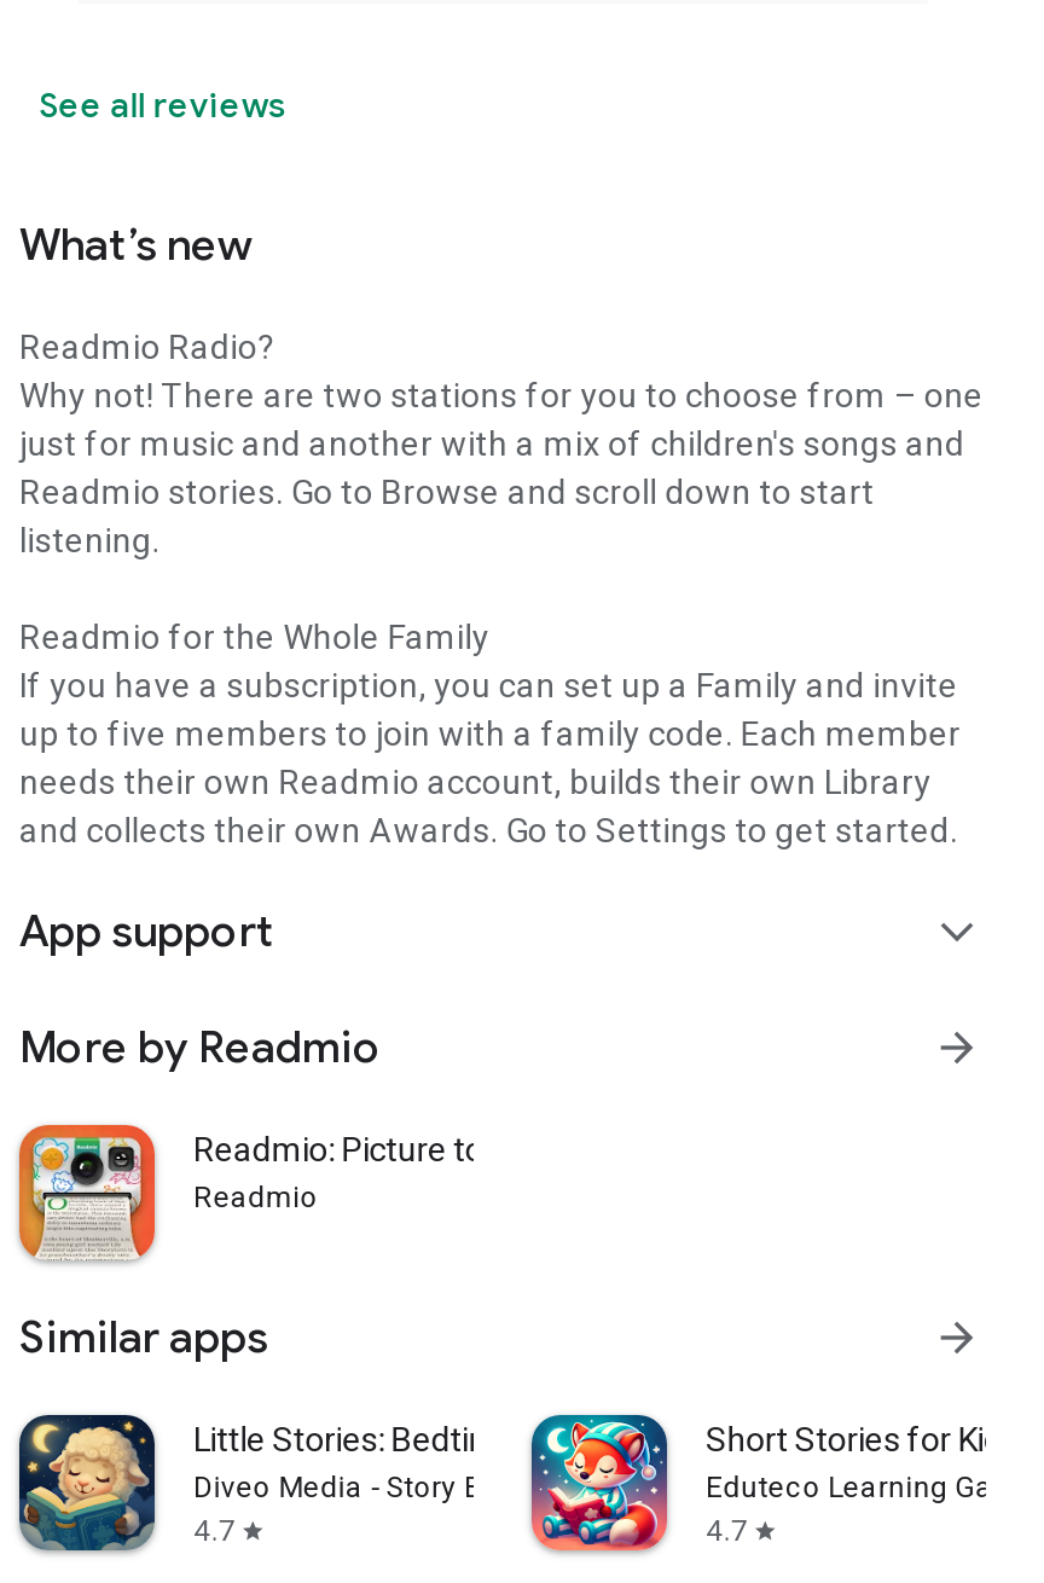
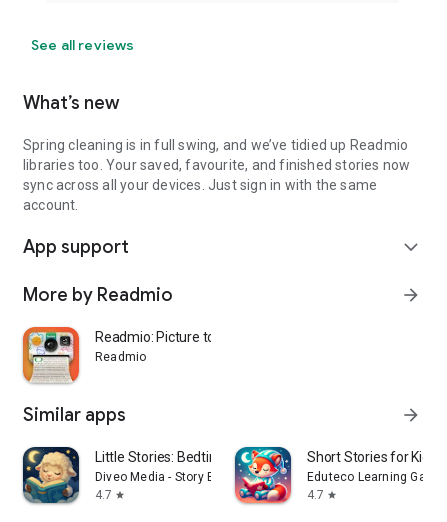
- Readmio Radio?
- Why not! There are two stations for you to choose from – one
- just for music and another with a mix of children's songs and
- Readmio stories. Go to Browse and scroll down to start
- listening.
- Readmio for the Whole Family
- If you have a subscription, you can set up a Family and invite
- up to five members to join with a family code. Each member
- needs their own Readmio account, builds their own Library
- and collects their own Awards. Go to Settings to get started.
+ Spring cleaning is in full swing, and we’ve tidied up Readmio
+ libraries too. Your saved, favourite, and finished stories now
+ sync across all your devices. Just sign in with the same
+ account.
